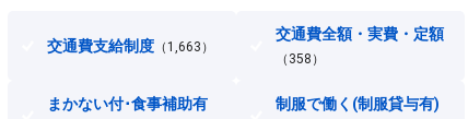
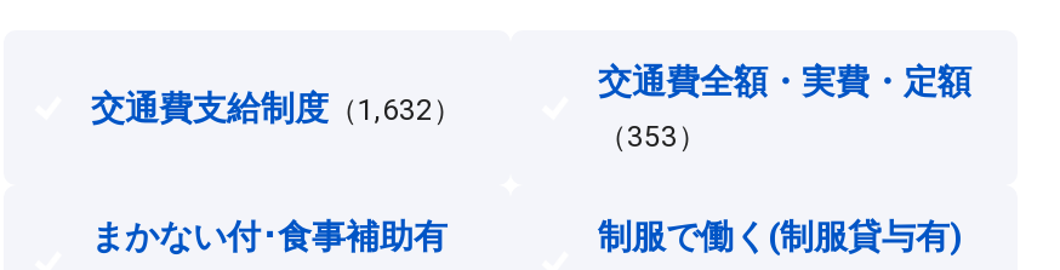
- 交通費支給制度（1,663）
+ 交通費支給制度（1,632）

- （358）
+ （353）
